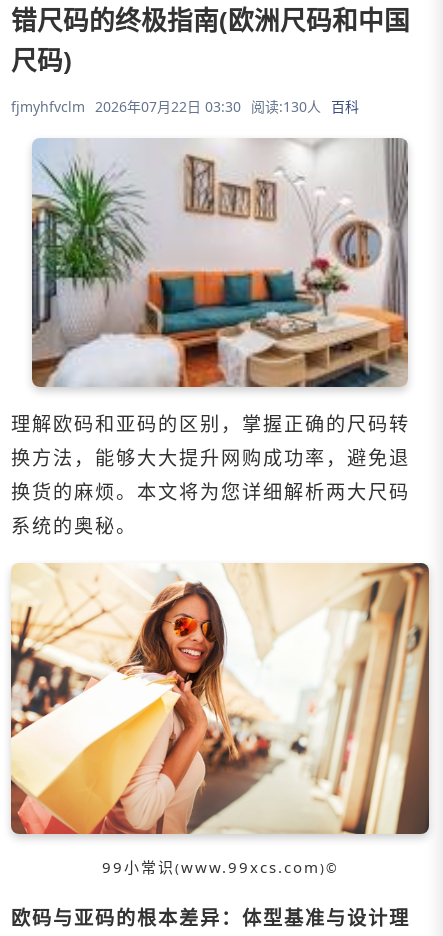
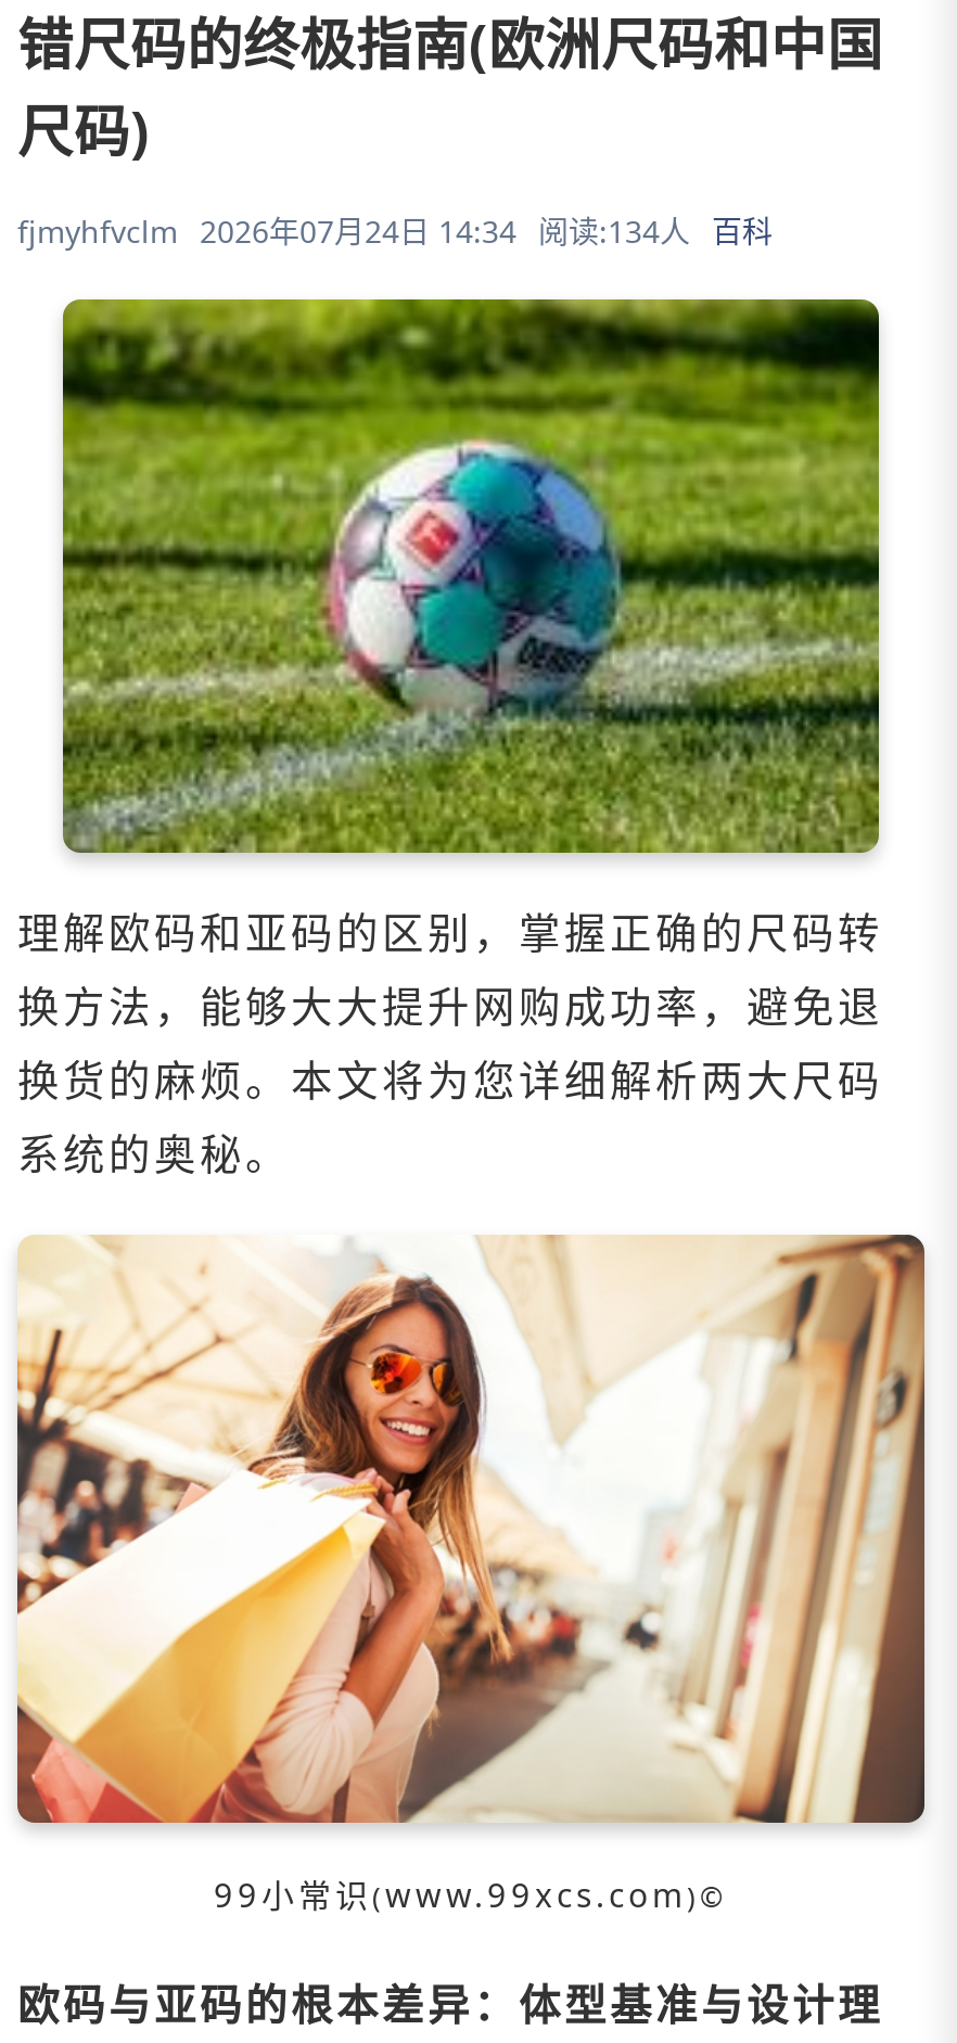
- fjmyhfvclm 2026年07月22日 03:30 阅读:130人 百科
+ fjmyhfvclm 2026年07月24日 14:34 阅读:134人 百科

- [image]
+ [image]
